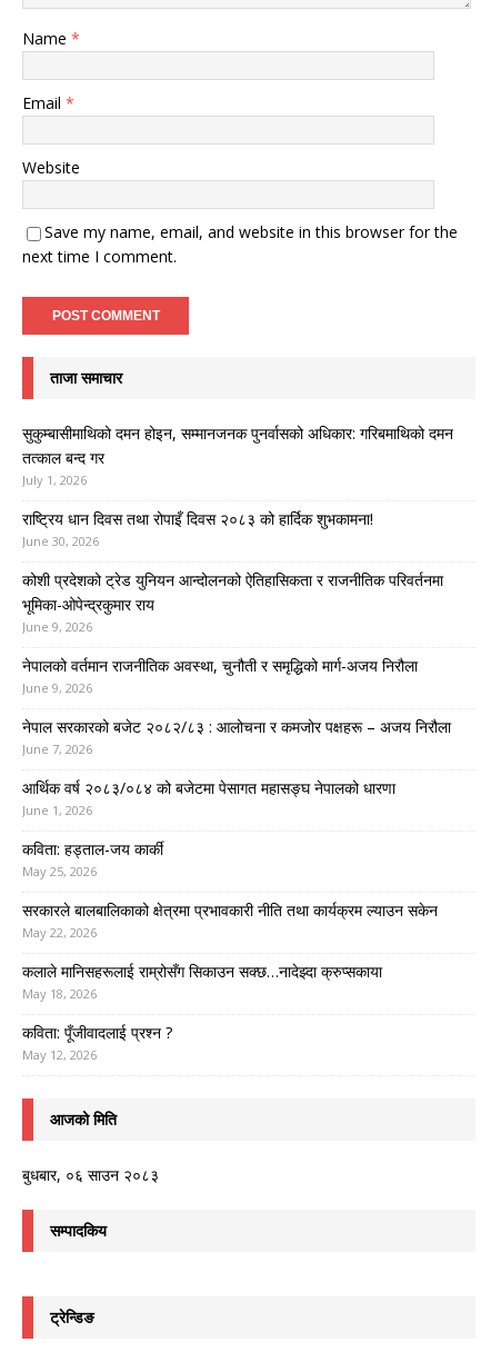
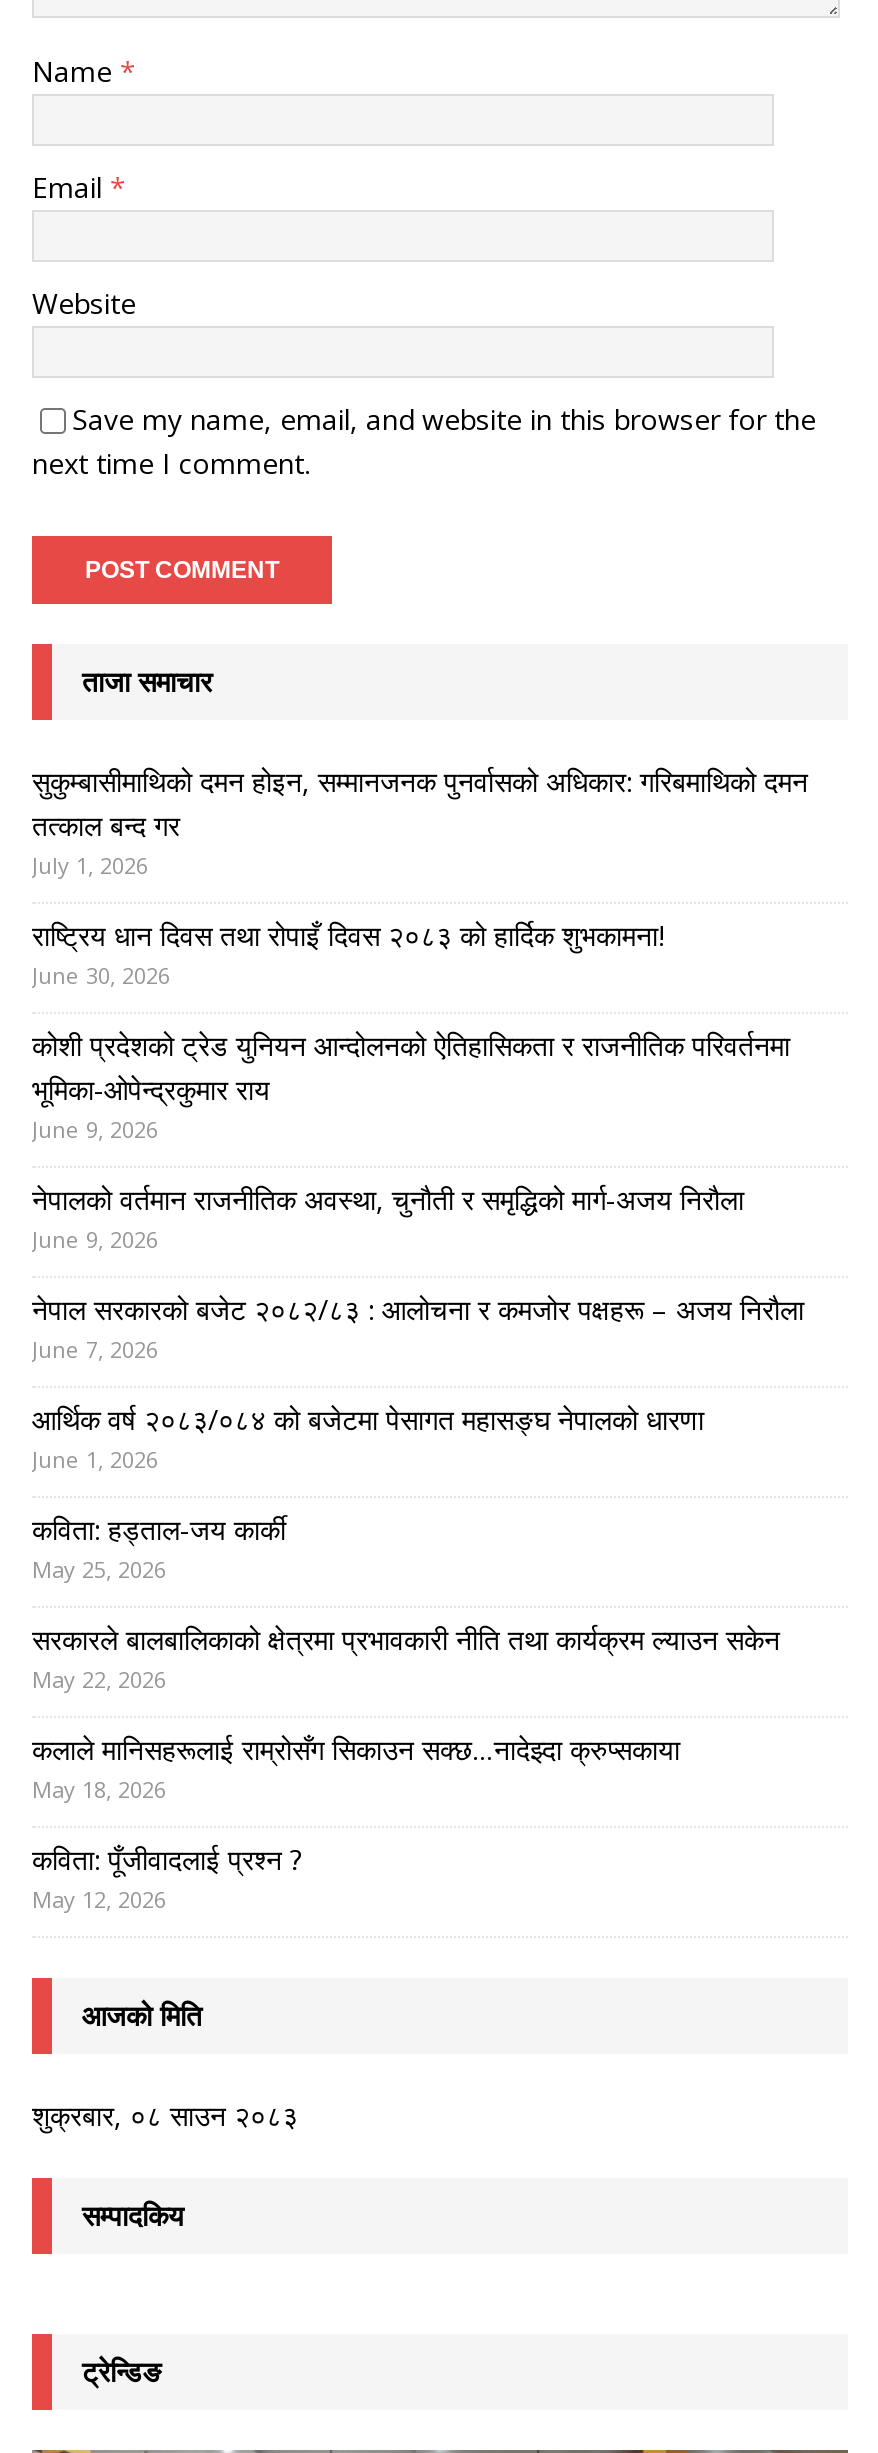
- बुधबार, ०६ साउन २०८३
+ शुक्रबार, ०८ साउन २०८३
